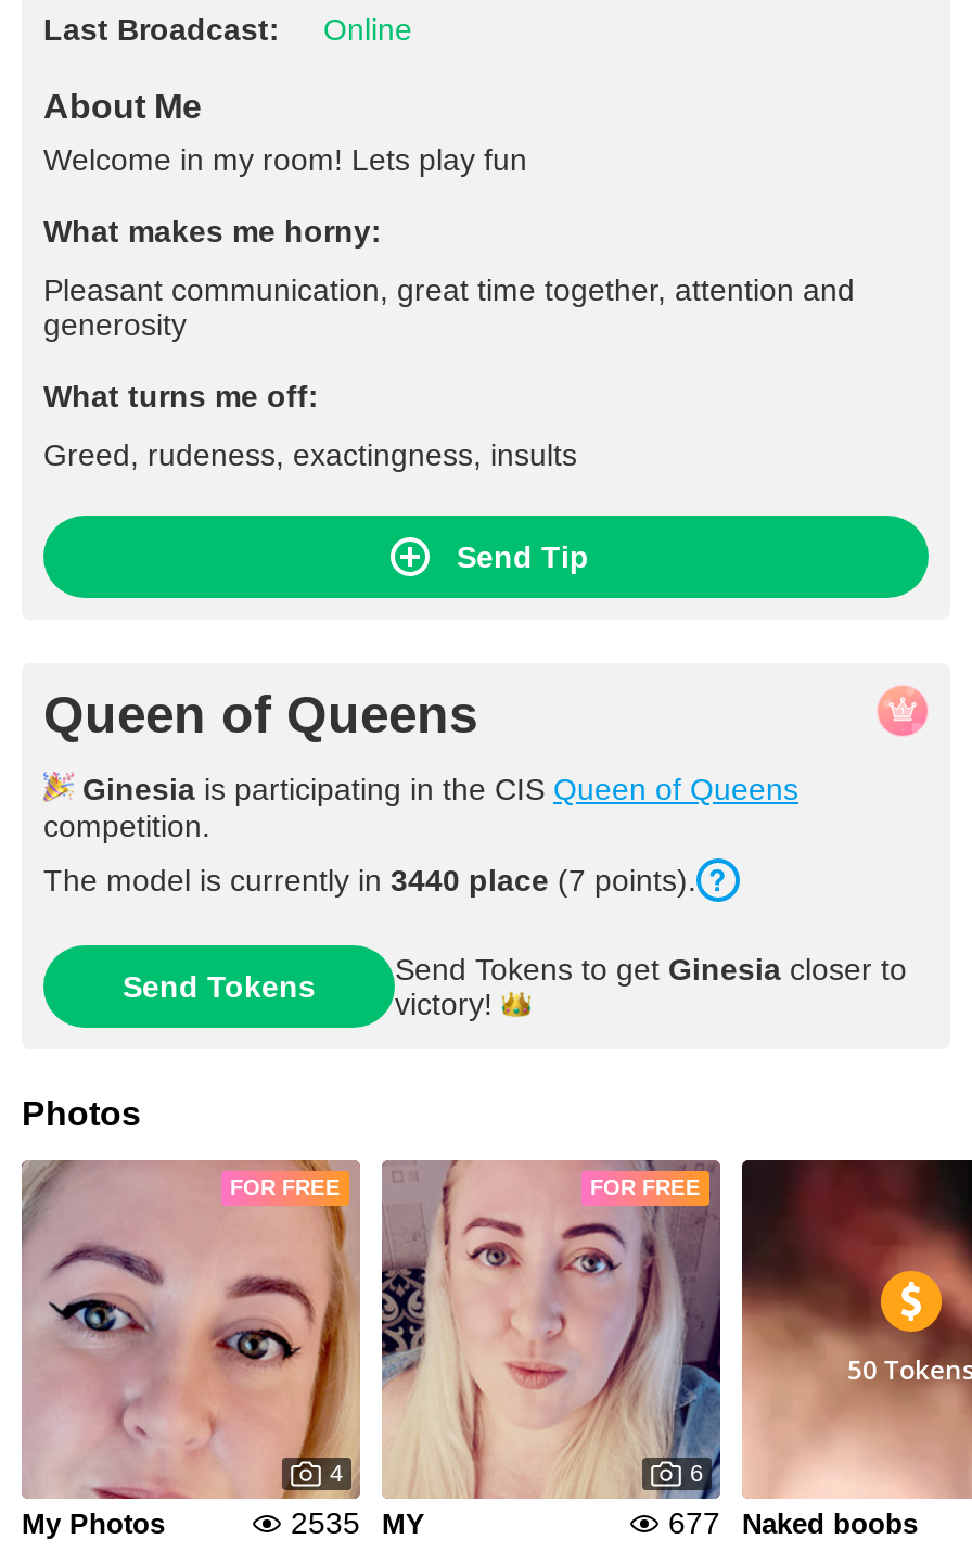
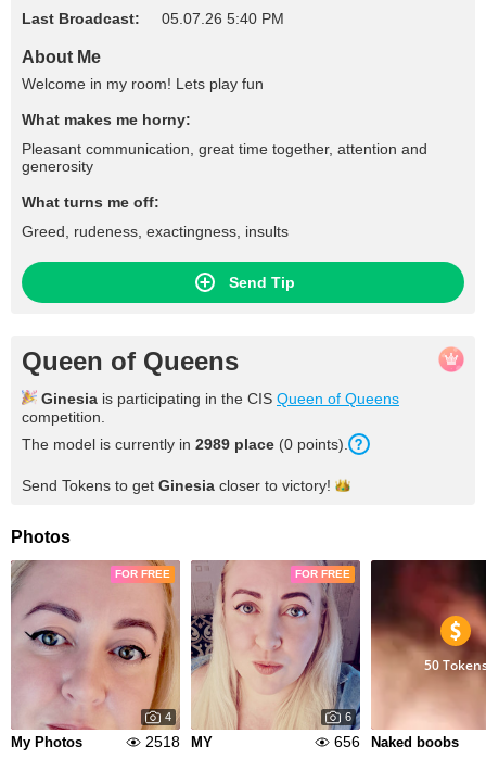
- Online
+ 05.07.26 5:40 PM

- The model is currently in 3440 place (7 points).
+ The model is currently in 2989 place (0 points).

- Send Tokens
- Send Tokens to get Ginesia closer to
- victory!
+ Send Tokens to get Ginesia closer to victory!

- 2535 MY
+ 2518 MY

- 677 Naked boobs
+ 656 Naked boobs
